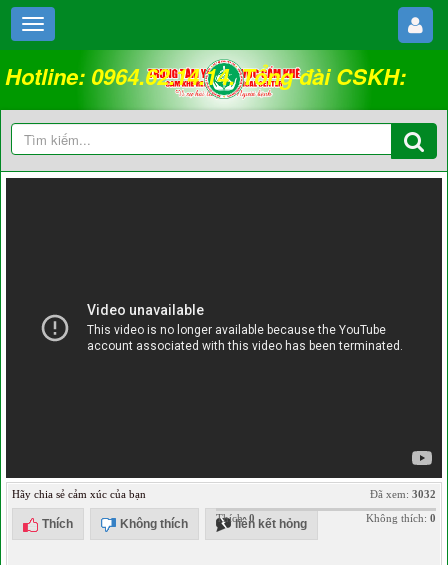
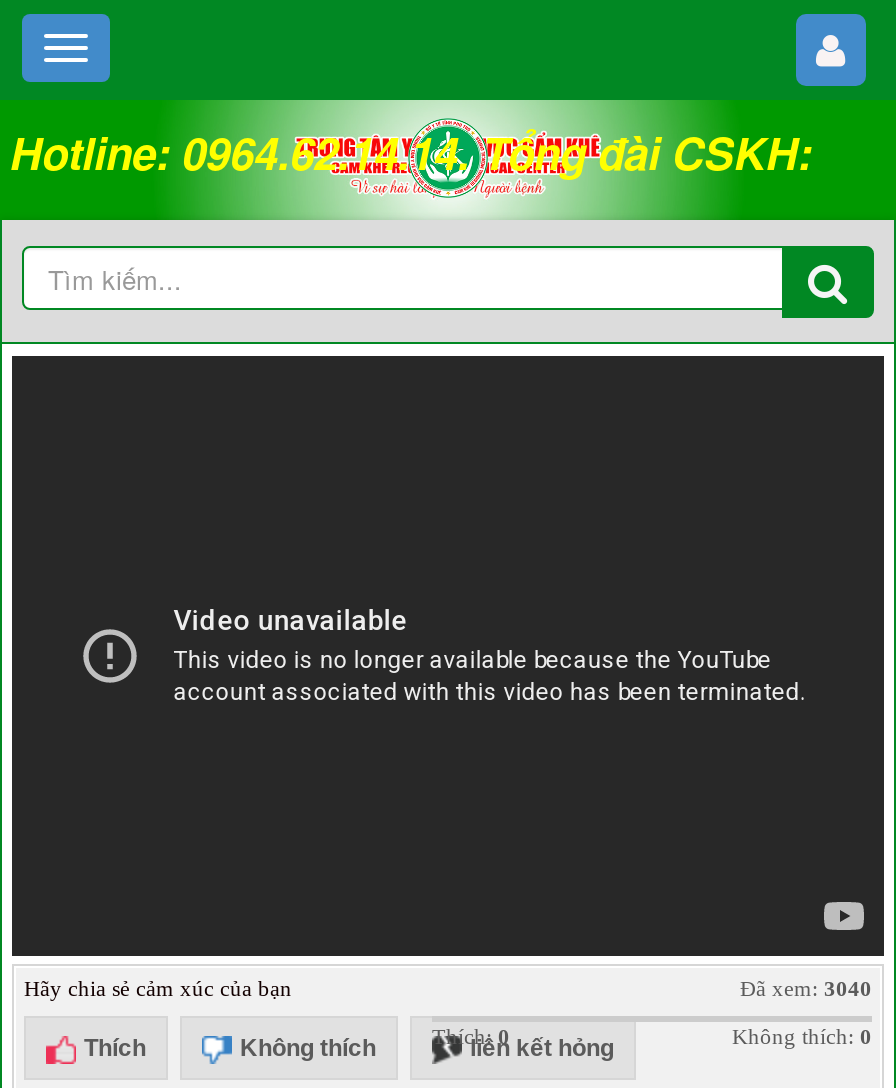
- Đã xem: 3032
+ Đã xem: 3040
